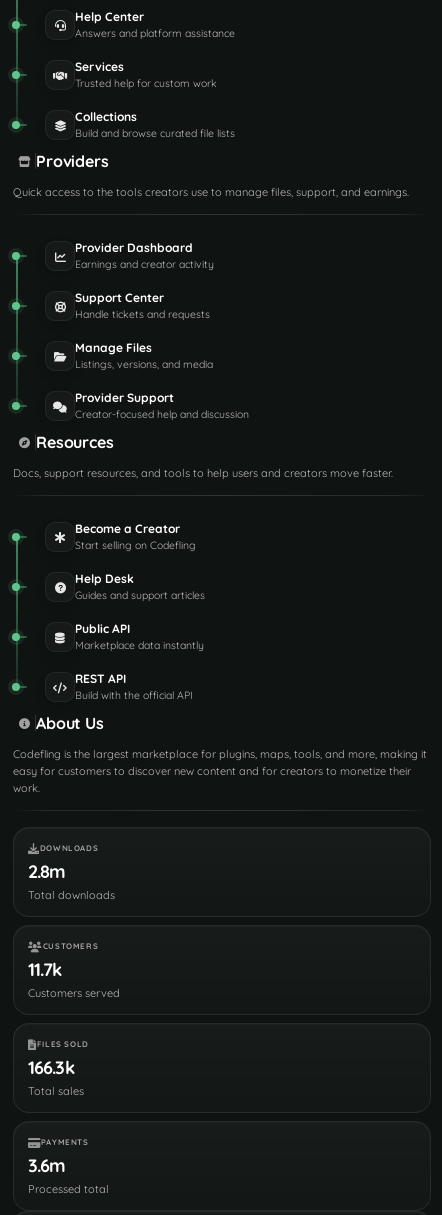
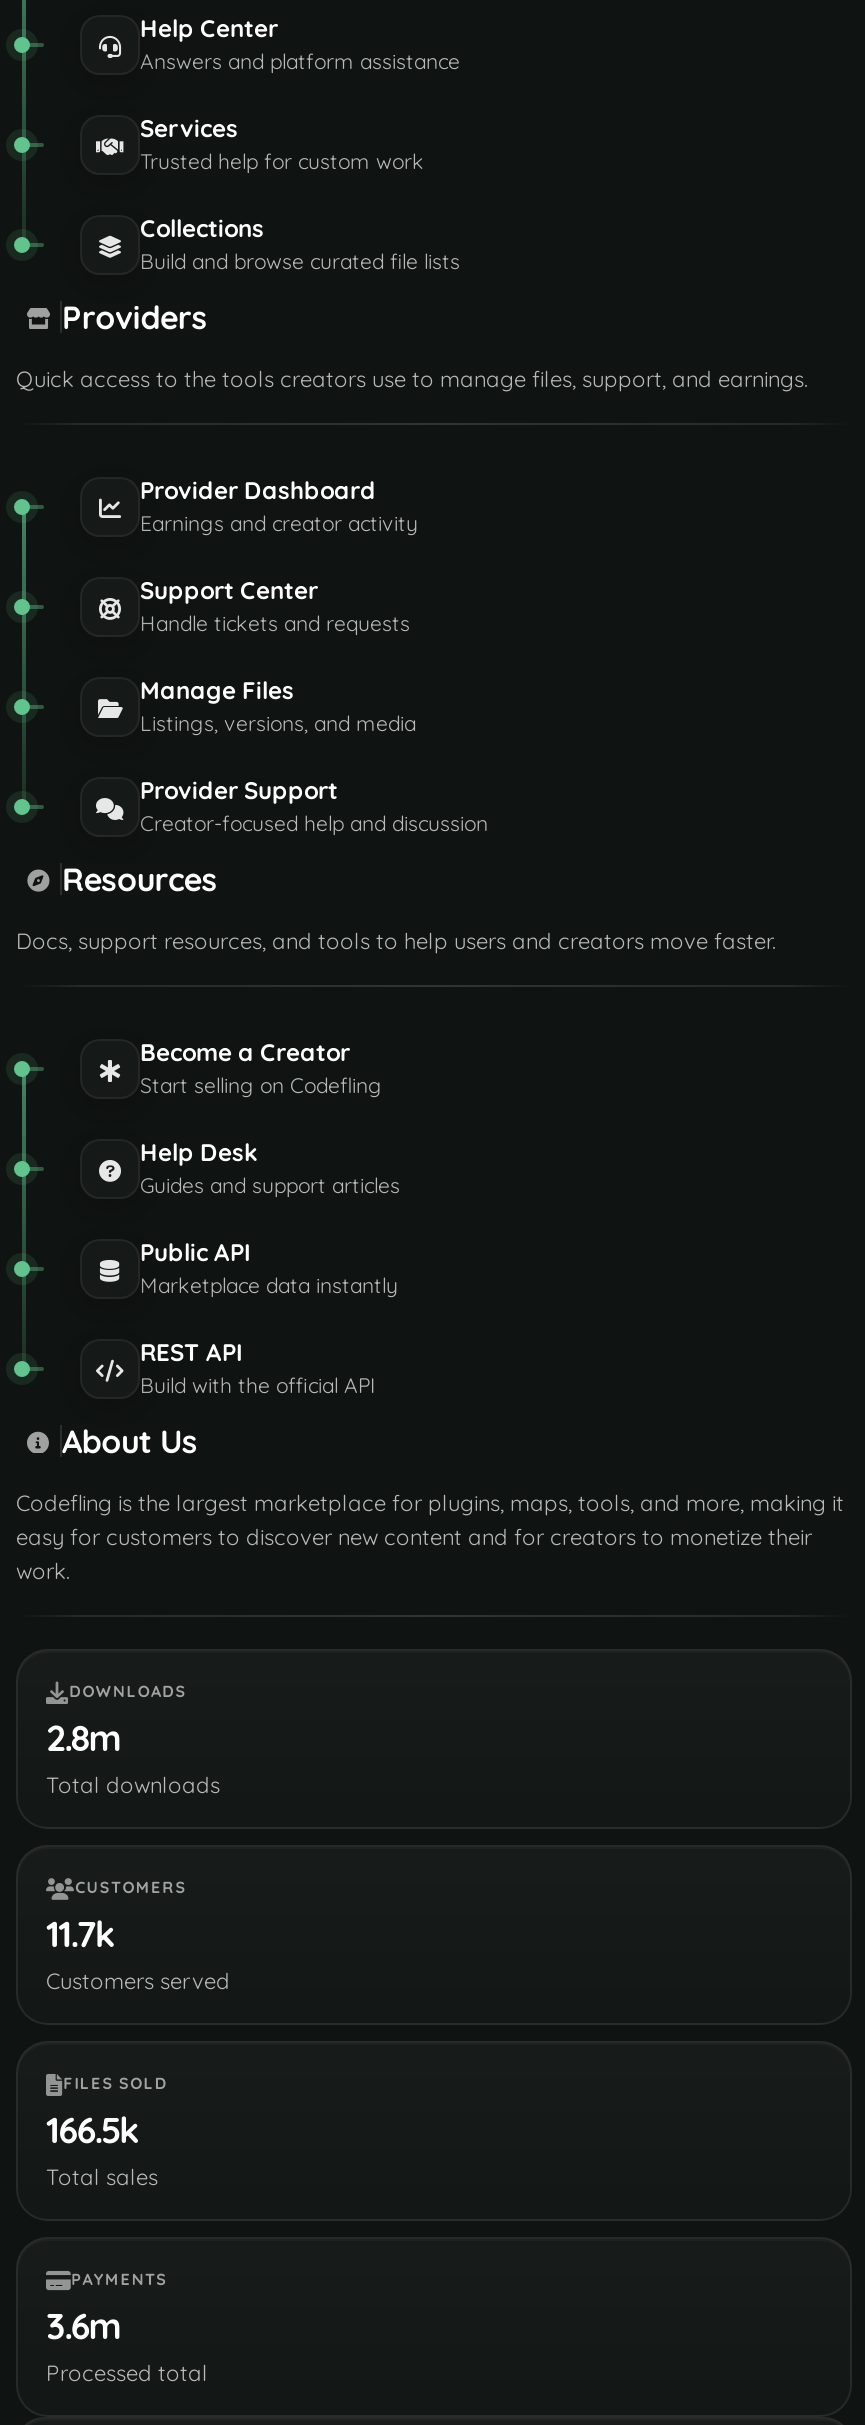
- 166.3k
+ 166.5k
